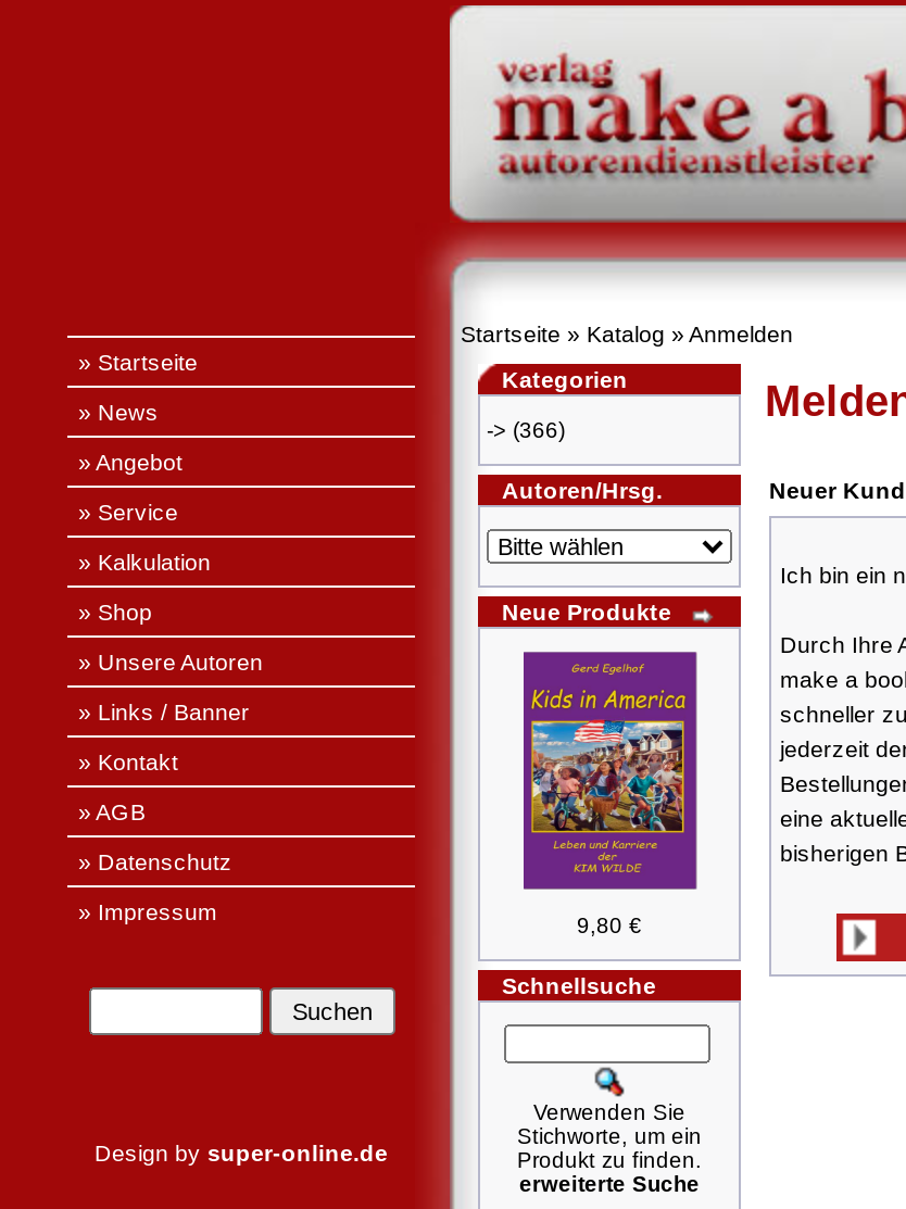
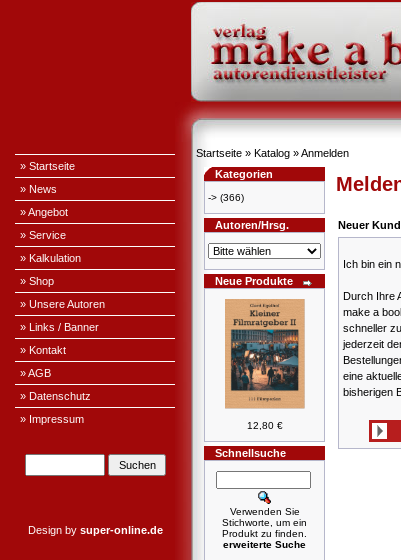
- [image]
- 9,80 €
+ [image]
+ 12,80 €
